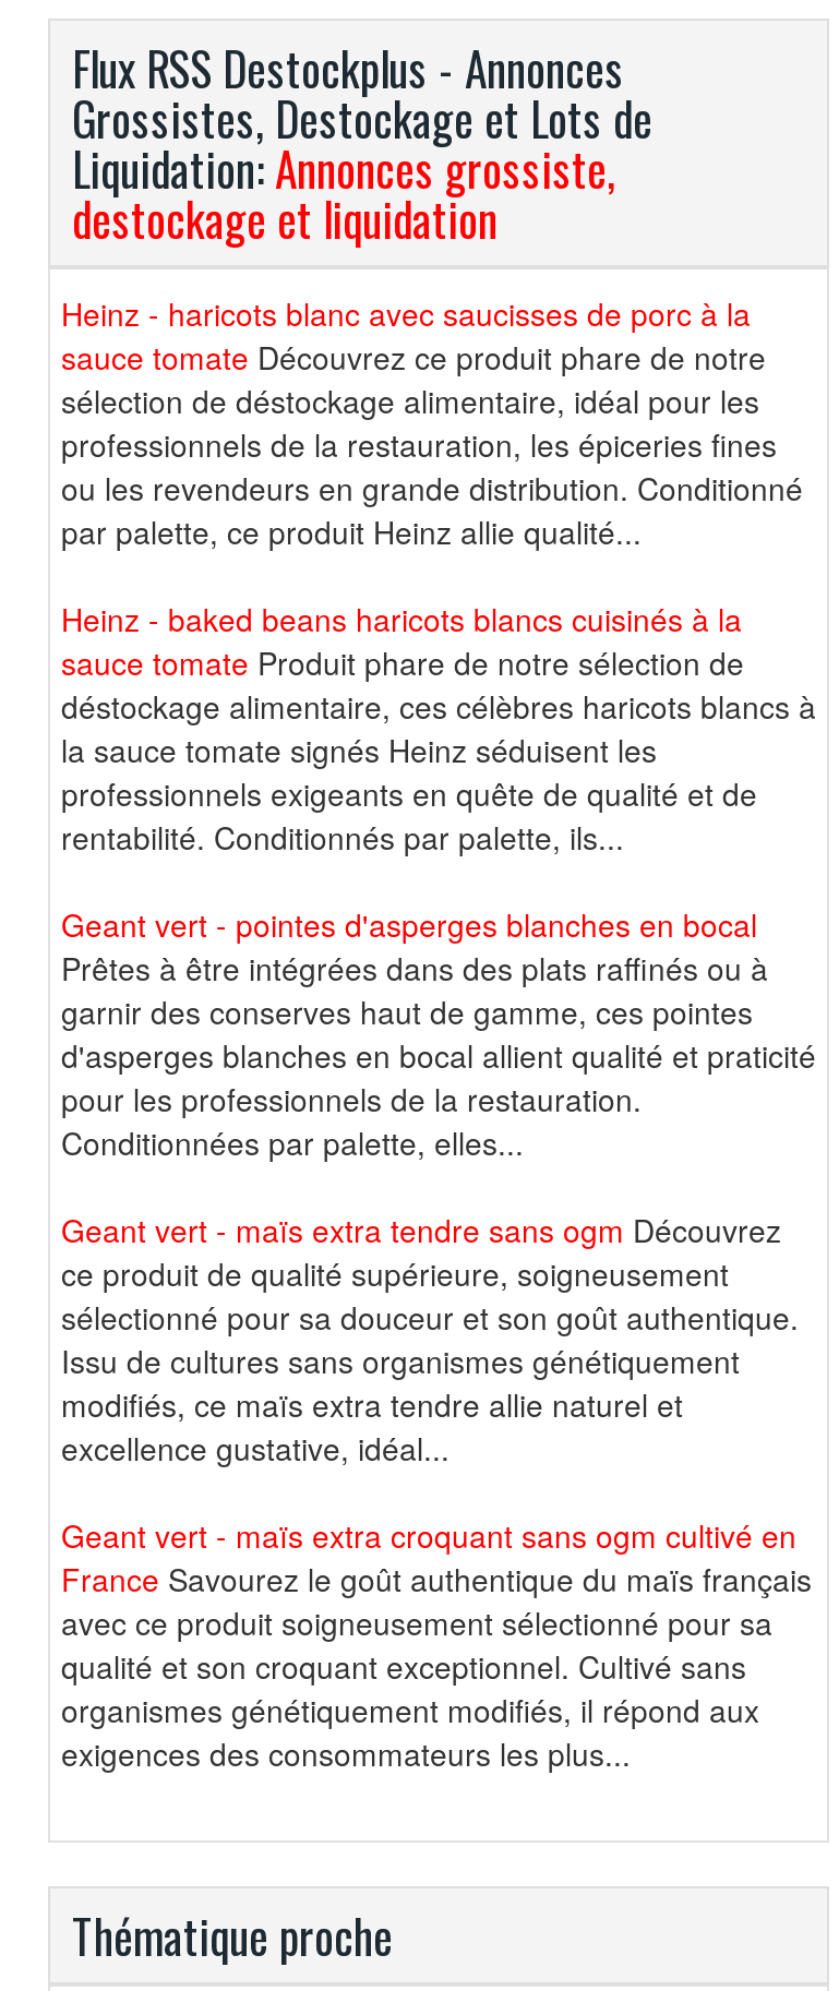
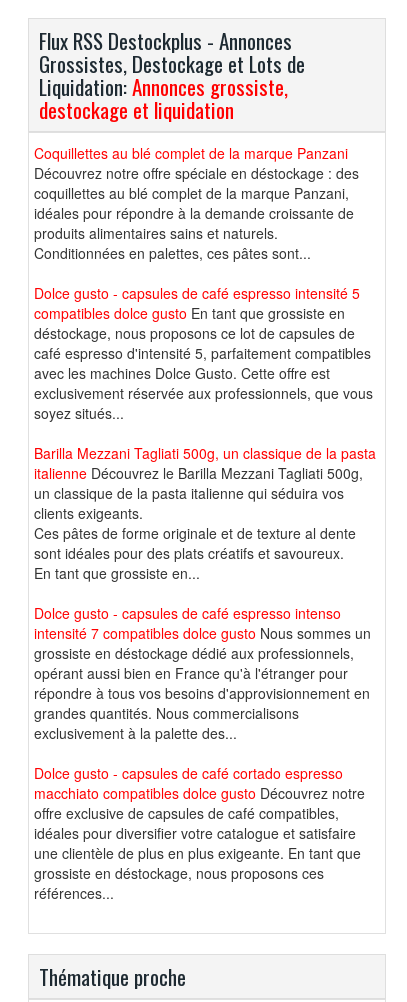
- Heinz - haricots blanc avec saucisses de porc à la
- sauce tomate Découvrez ce produit phare de notre
- sélection de déstockage alimentaire, idéal pour les
- professionnels de la restauration, les épiceries fines
- ou les revendeurs en grande distribution. Conditionné
- par palette, ce produit Heinz allie qualité...
+ Coquillettes au blé complet de la marque Panzani
+ Découvrez notre offre spéciale en déstockage : des
+ coquillettes au blé complet de la marque Panzani,
+ idéales pour répondre à la demande croissante de
+ produits alimentaires sains et naturels.
+ Conditionnées en palettes, ces pâtes sont...

- Heinz - baked beans haricots blancs cuisinés à la
- sauce tomate Produit phare de notre sélection de
- déstockage alimentaire, ces célèbres haricots blancs à
- la sauce tomate signés Heinz séduisent les
- professionnels exigeants en quête de qualité et de
- rentabilité. Conditionnés par palette, ils...
+ Dolce gusto - capsules de café espresso intensité 5
+ compatibles dolce gusto En tant que grossiste en
+ déstockage, nous proposons ce lot de capsules de
+ café espresso d'intensité 5, parfaitement compatibles
+ avec les machines Dolce Gusto. Cette offre est
+ exclusivement réservée aux professionnels, que vous
+ soyez situés...

- Geant vert - pointes d'asperges blanches en bocal
- Prêtes à être intégrées dans des plats raffinés ou à
- garnir des conserves haut de gamme, ces pointes
- d'asperges blanches en bocal allient qualité et praticité
- pour les professionnels de la restauration.
- Conditionnées par palette, elles...
+ Barilla Mezzani Tagliati 500g, un classique de la pasta
+ italienne Découvrez le Barilla Mezzani Tagliati 500g,
+ un classique de la pasta italienne qui séduira vos
+ clients exigeants.
+ Ces pâtes de forme originale et de texture al dente
+ sont idéales pour des plats créatifs et savoureux.
+ En tant que grossiste en...

- Geant vert - maïs extra tendre sans ogm Découvrez
- ce produit de qualité supérieure, soigneusement
- sélectionné pour sa douceur et son goût authentique.
- Issu de cultures sans organismes génétiquement
- modifiés, ce maïs extra tendre allie naturel et
- excellence gustative, idéal...
+ Dolce gusto - capsules de café espresso intenso
+ intensité 7 compatibles dolce gusto Nous sommes un
+ grossiste en déstockage dédié aux professionnels,
+ opérant aussi bien en France qu'à l'étranger pour
+ répondre à tous vos besoins d'approvisionnement en
+ grandes quantités. Nous commercialisons
+ exclusivement à la palette des...

- Geant vert - maïs extra croquant sans ogm cultivé en
- France Savourez le goût authentique du maïs français
- avec ce produit soigneusement sélectionné pour sa
- qualité et son croquant exceptionnel. Cultivé sans
- organismes génétiquement modifiés, il répond aux
- exigences des consommateurs les plus...
+ Dolce gusto - capsules de café cortado espresso
+ macchiato compatibles dolce gusto Découvrez notre
+ offre exclusive de capsules de café compatibles,
+ idéales pour diversifier votre catalogue et satisfaire
+ une clientèle de plus en plus exigeante. En tant que
+ grossiste en déstockage, nous proposons ces
+ références...
